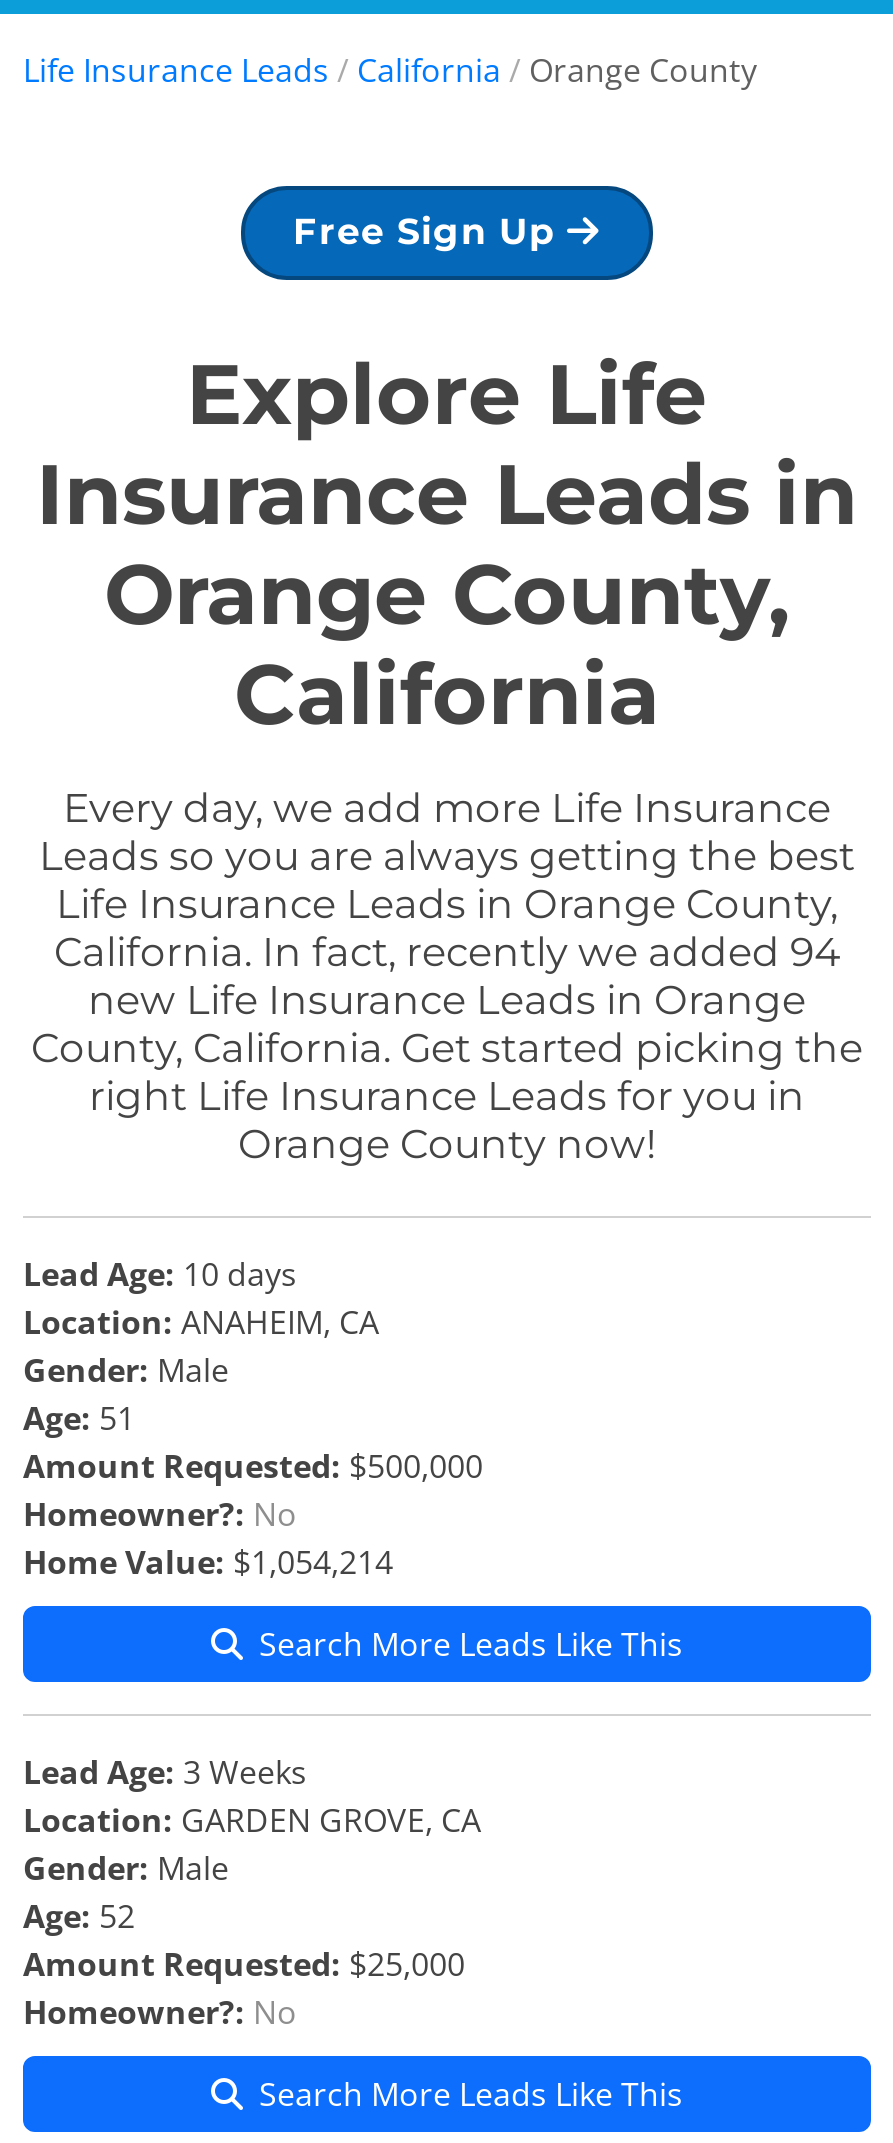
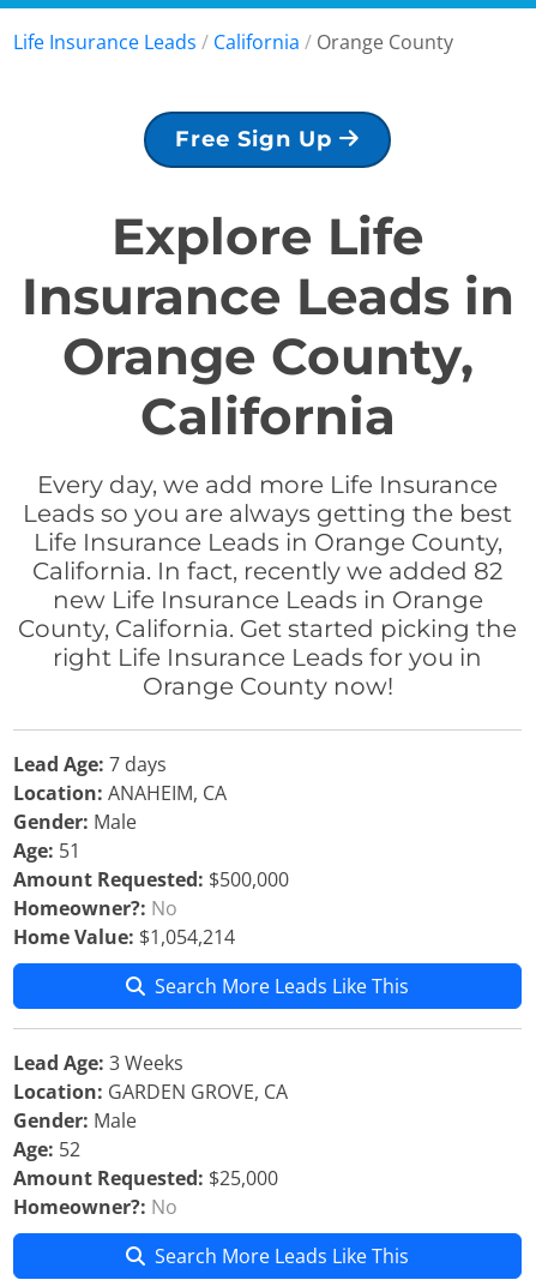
- California. In fact, recently we added 94
+ California. In fact, recently we added 82

- Lead Age: 10 days
+ Lead Age: 7 days
